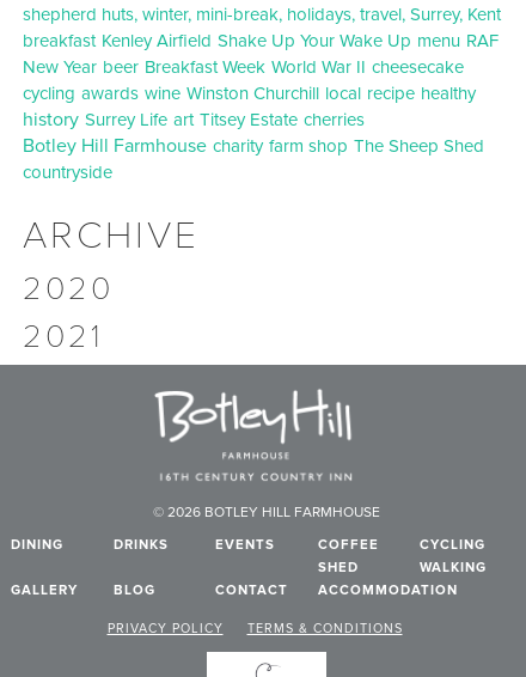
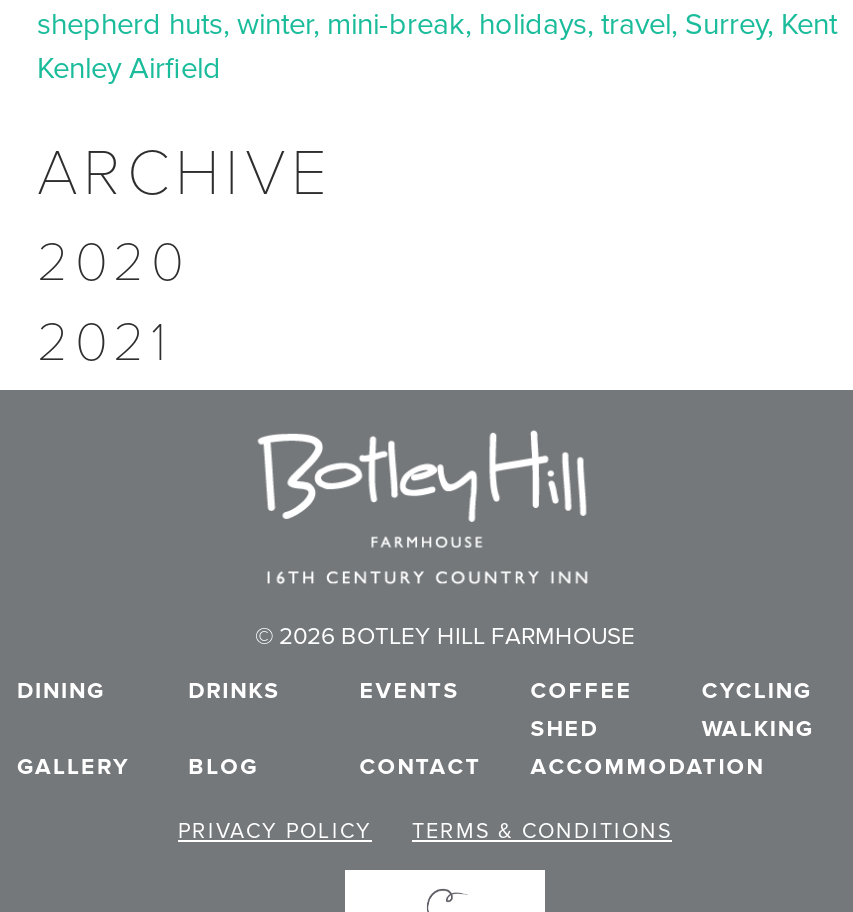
- breakfast Kenley Airfield Shake Up Your Wake Up menu RAF
- New Year beer Breakfast Week World War II cheesecake
- cycling awards wine Winston Churchill local recipe healthy
- history Surrey Life art Titsey Estate cherries
- Botley Hill Farmhouse charity farm shop The Sheep Shed
- countryside
+ Kenley Airfield
